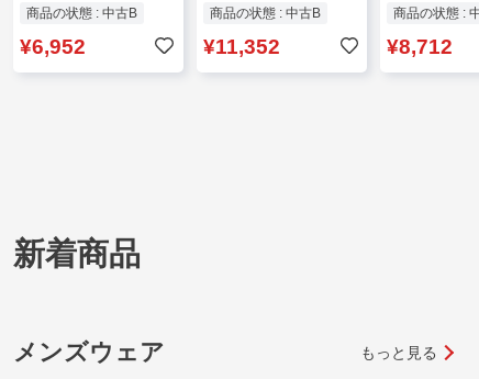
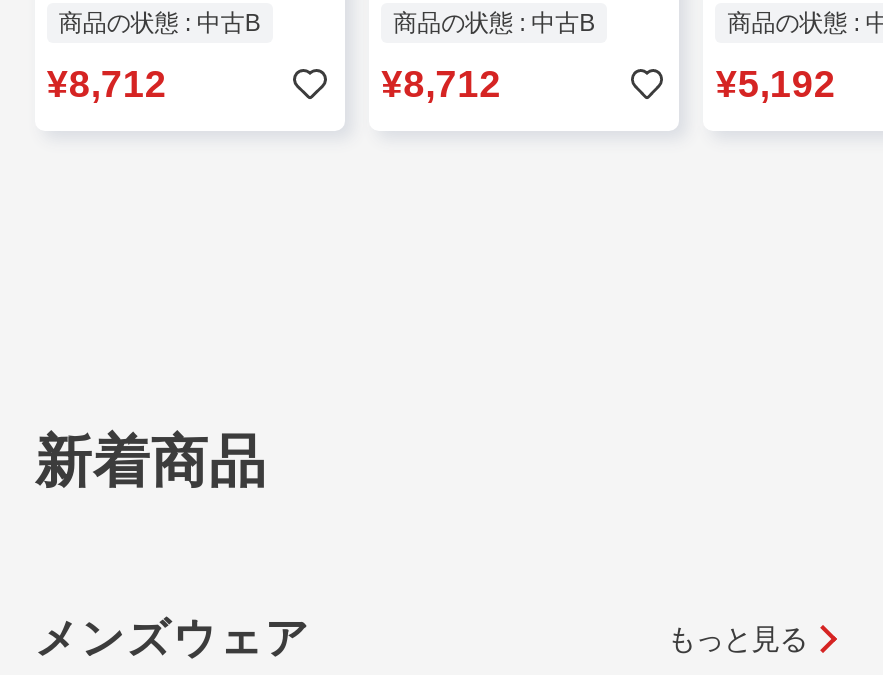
- ¥6,952
+ ¥8,712

- ¥11,352
+ ¥8,712

- ¥8,712
+ ¥5,192
